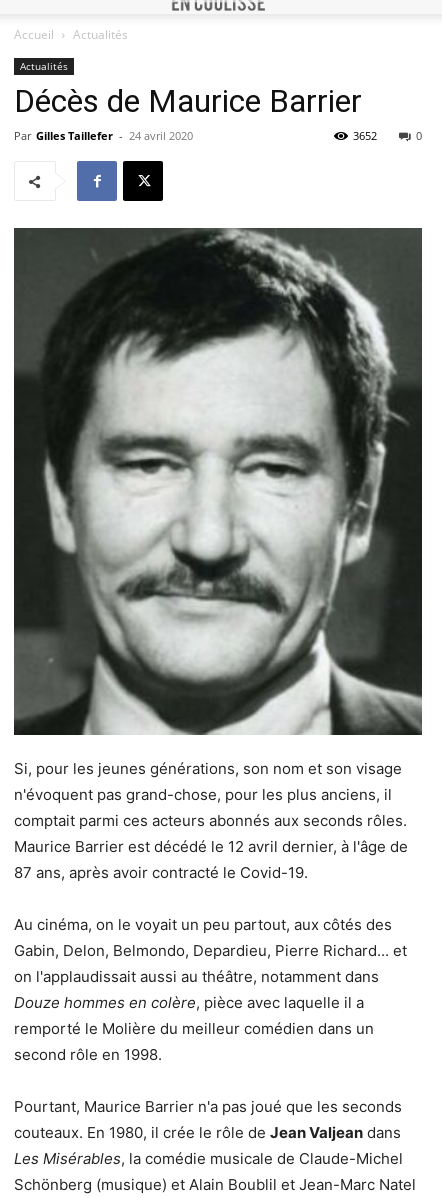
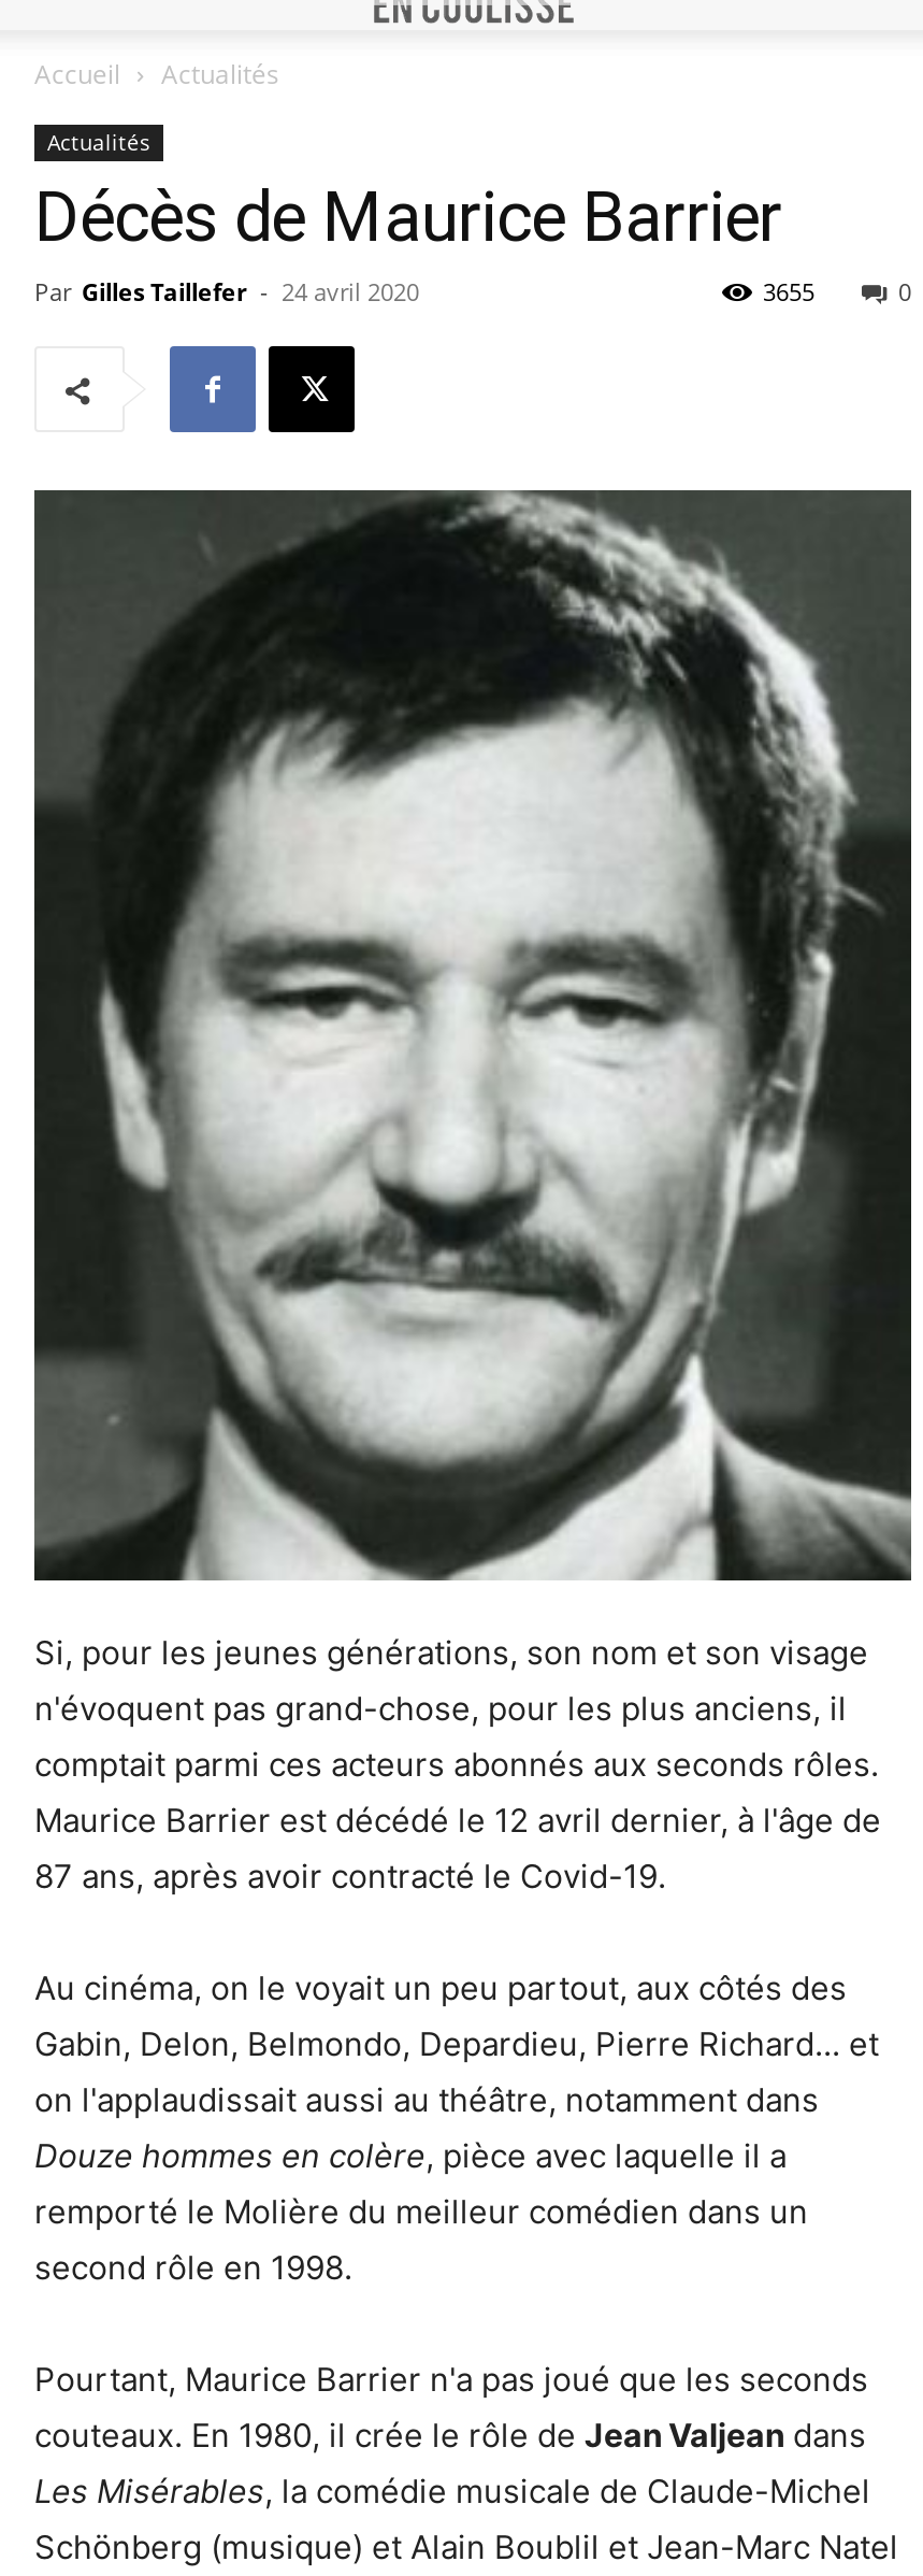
- 3652
+ 3655
